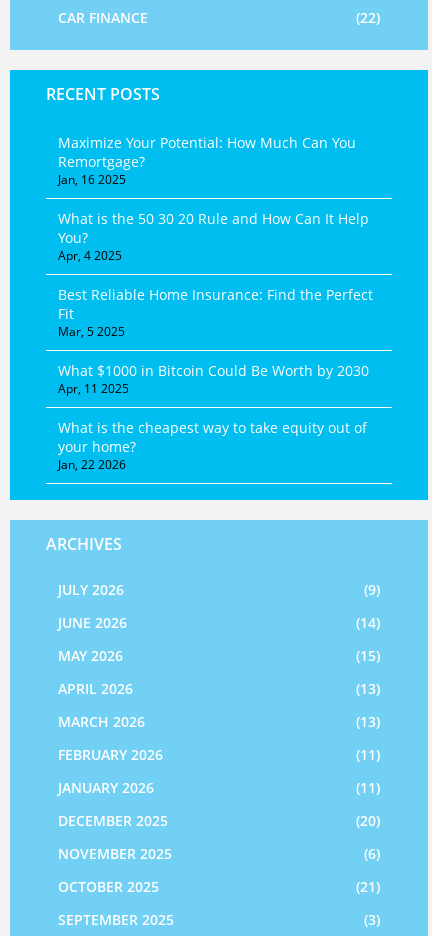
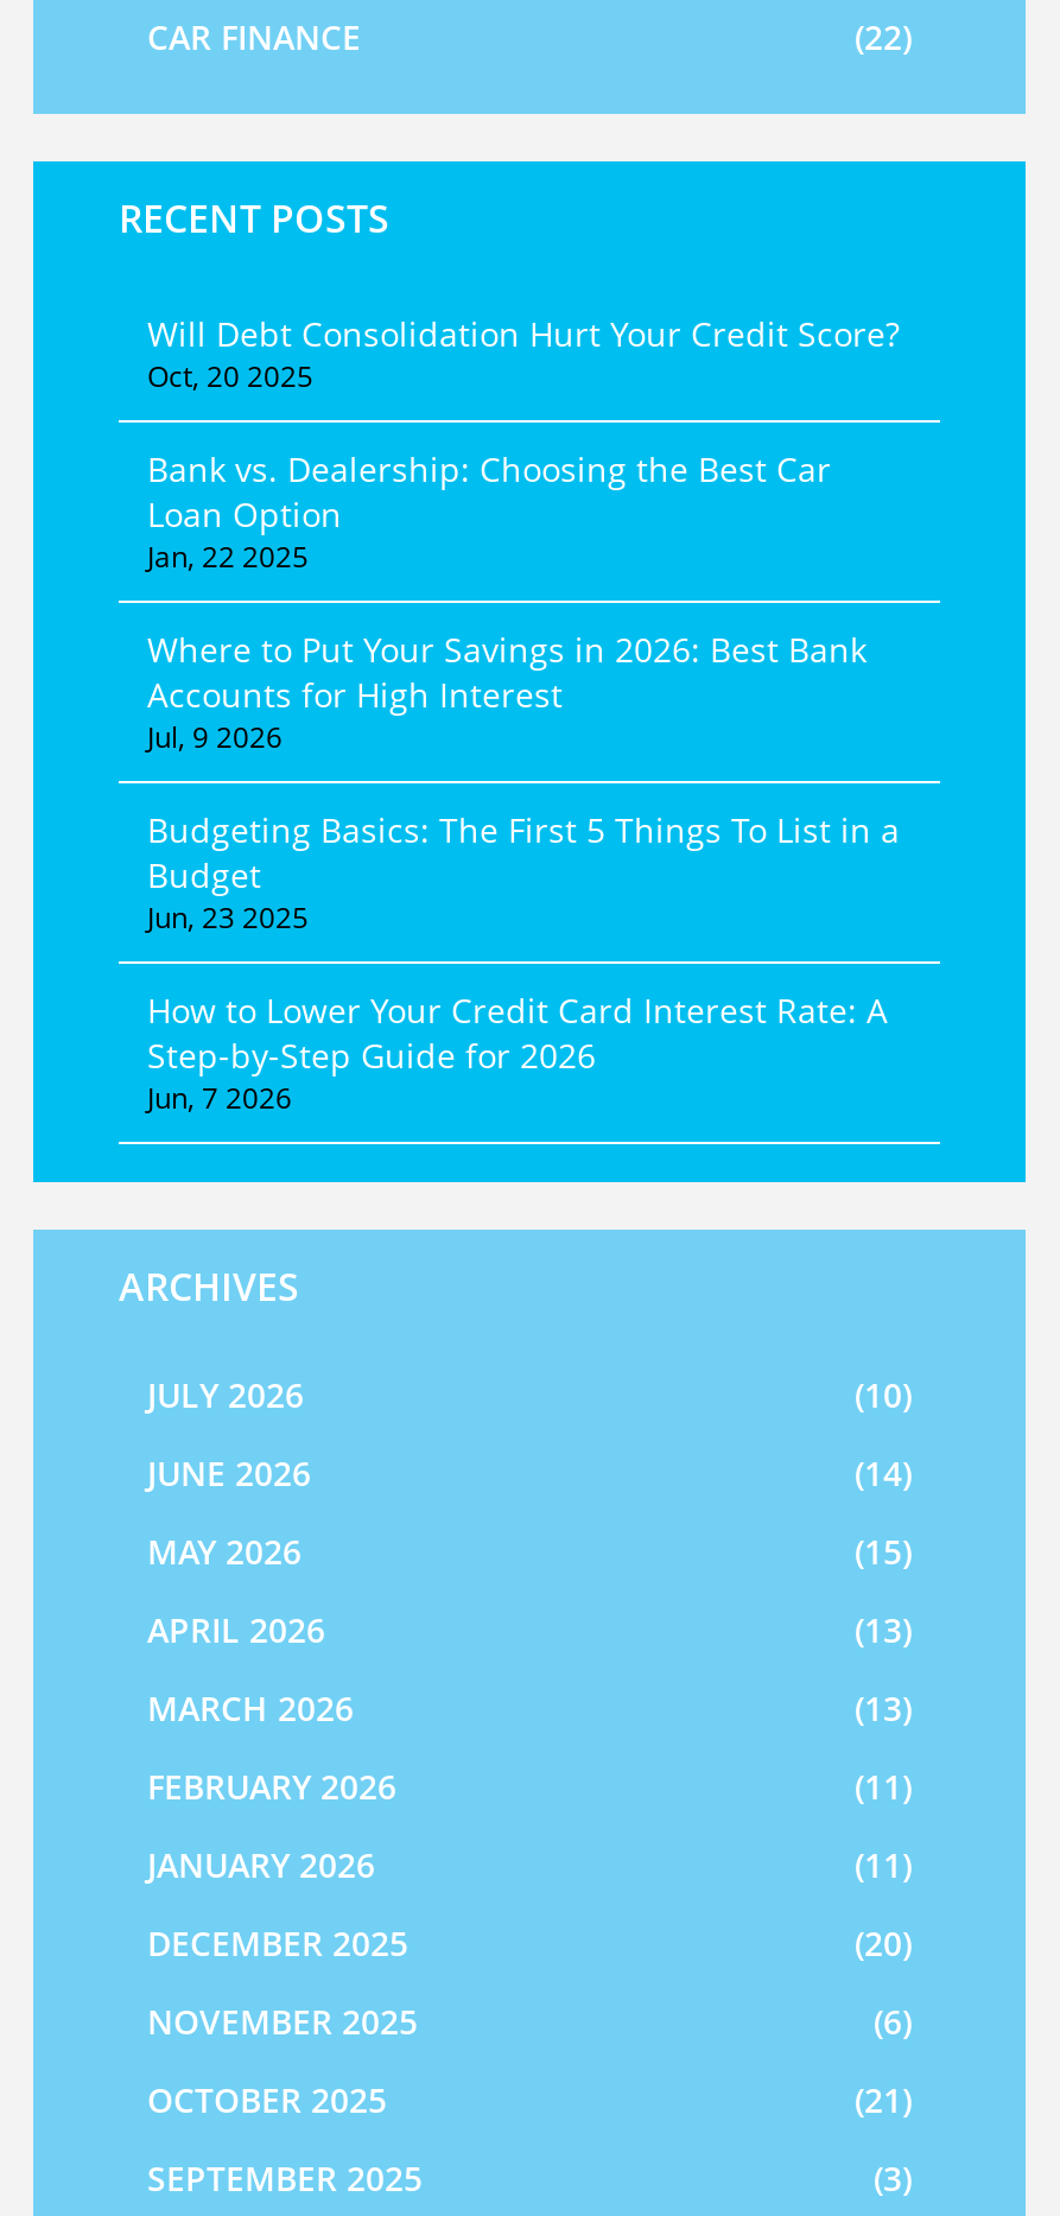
- Maximize Your Potential: How Much Can You
- Remortgage?
- Jan, 16 2025
+ Will Debt Consolidation Hurt Your Credit Score?
+ Oct, 20 2025

- What is the 50 30 20 Rule and How Can It Help
- You?
- Apr, 4 2025
+ Bank vs. Dealership: Choosing the Best Car
+ Loan Option
+ Jan, 22 2025

- Best Reliable Home Insurance: Find the Perfect
- Fit
- Mar, 5 2025
+ Where to Put Your Savings in 2026: Best Bank
+ Accounts for High Interest
+ Jul, 9 2026

- What $1000 in Bitcoin Could Be Worth by 2030
- Apr, 11 2025
+ Budgeting Basics: The First 5 Things To List in a
+ Budget
+ Jun, 23 2025

- What is the cheapest way to take equity out of
- your home?
- Jan, 22 2026
+ How to Lower Your Credit Card Interest Rate: A
+ Step-by-Step Guide for 2026
+ Jun, 7 2026

- (9)
+ (10)
